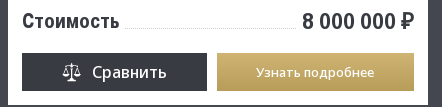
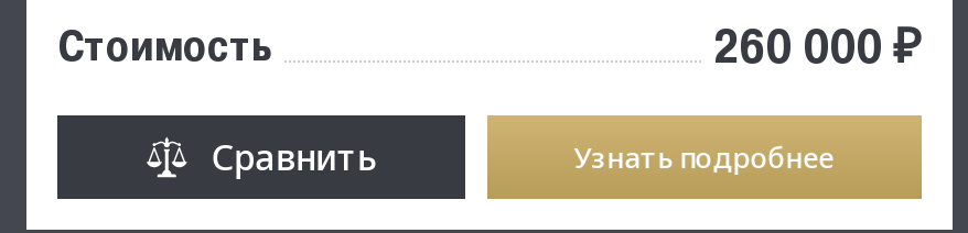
- 8 000 000 ₽
+ 260 000 ₽
